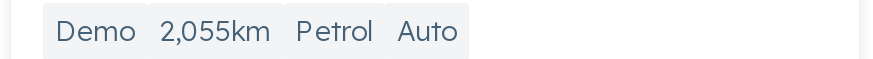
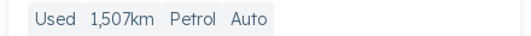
- Demo
- 2,055km
+ Used
+ 1,507km
